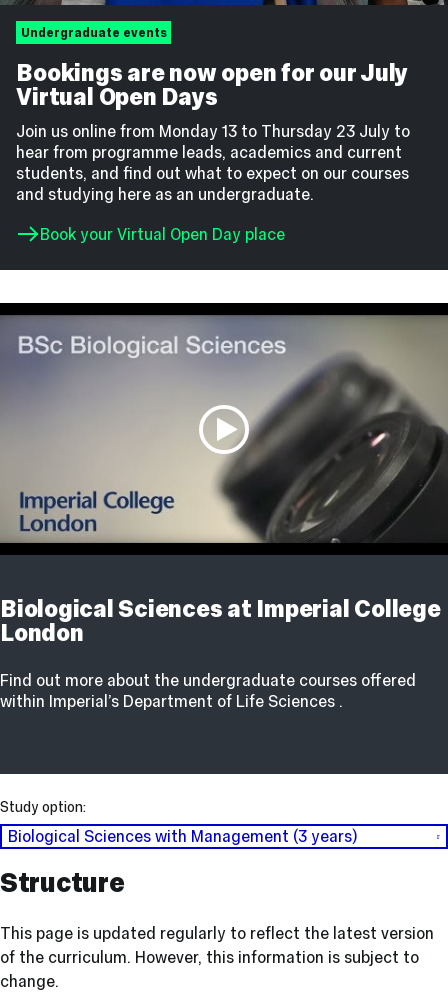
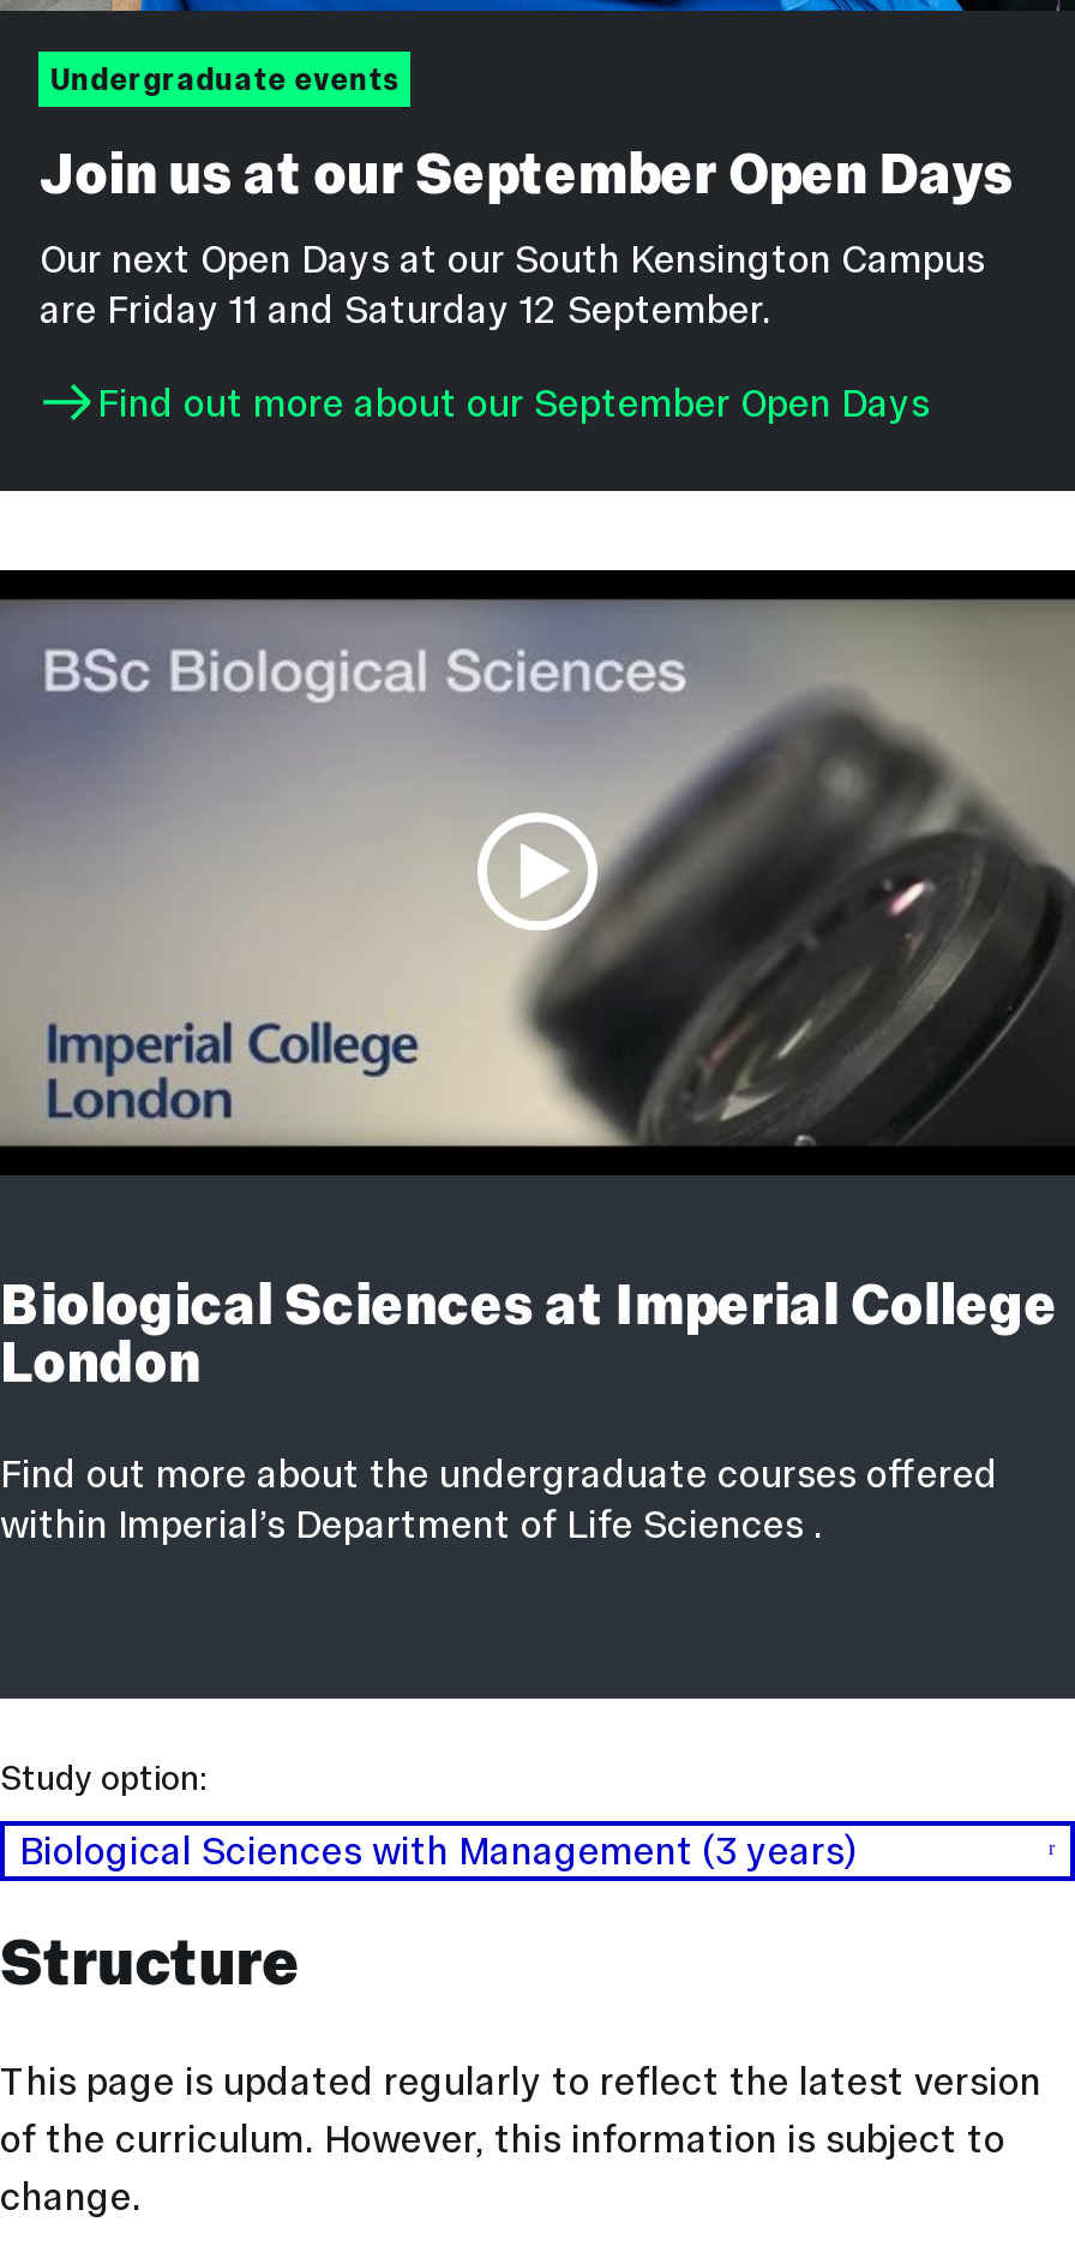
- Bookings are now open for our July
- Virtual Open Days
- Join us online from Monday 13 to Thursday 23 July to
- hear from programme leads, academics and current
- students, and find out what to expect on our courses
- and studying here as an undergraduate.
+ Join us at our September Open Days
+ Our next Open Days at our South Kensington Campus
+ are Friday 11 and Saturday 12 September.

- Book your Virtual Open Day place
+ Find out more about our September Open Days
